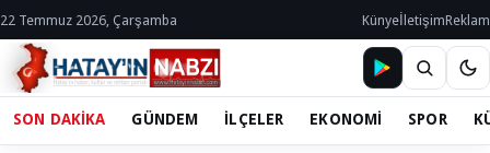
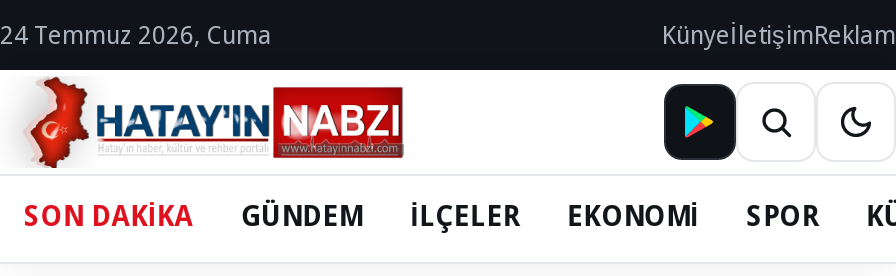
- 22 Temmuz 2026, Çarşamba
+ 24 Temmuz 2026, Cuma
